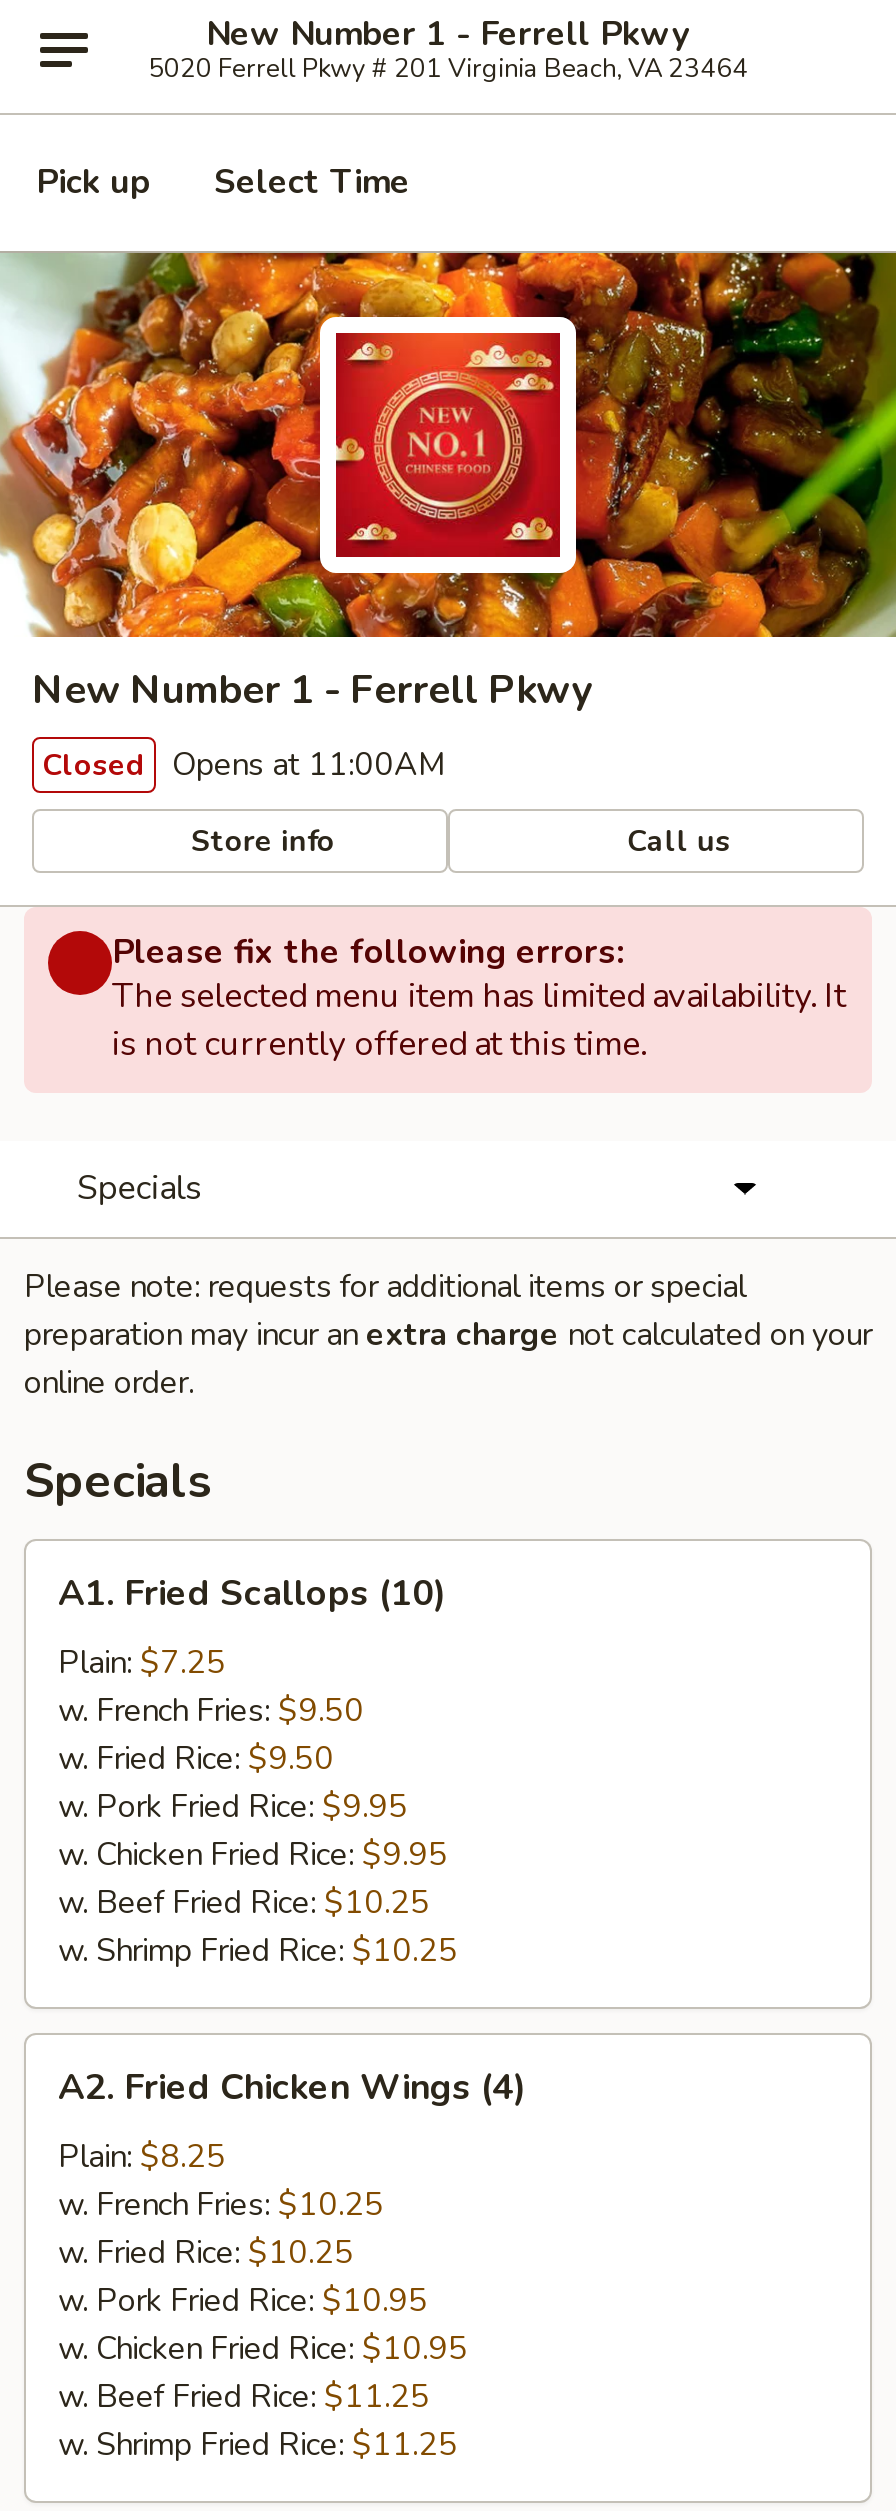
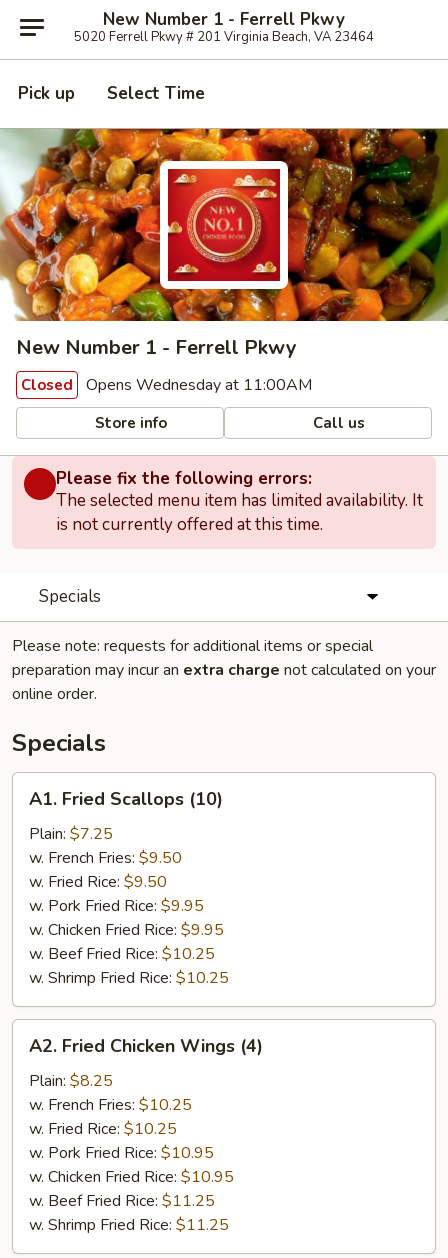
- Closed Opens at 11:00AM
+ Closed Opens Wednesday at 11:00AM
